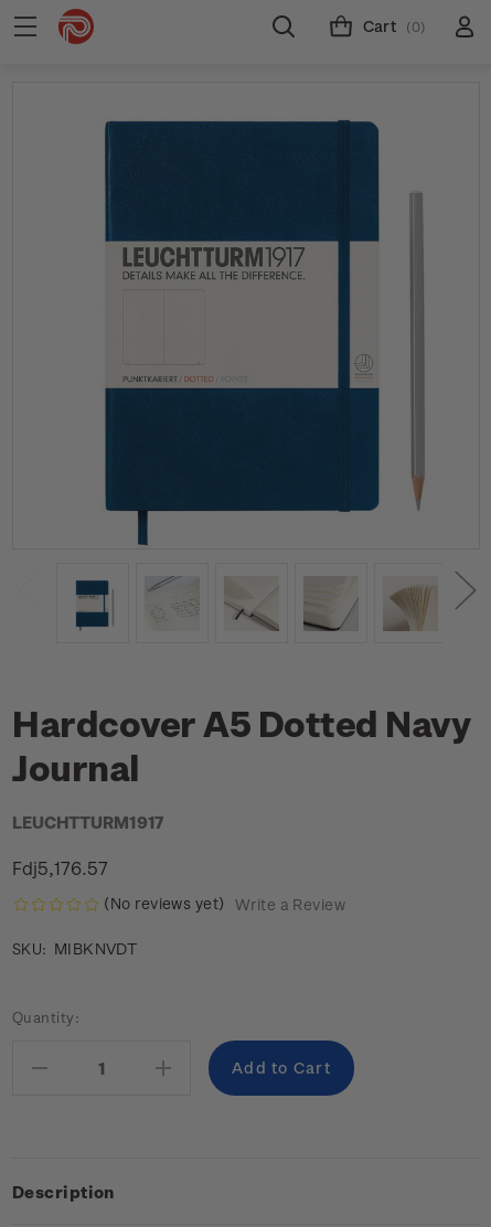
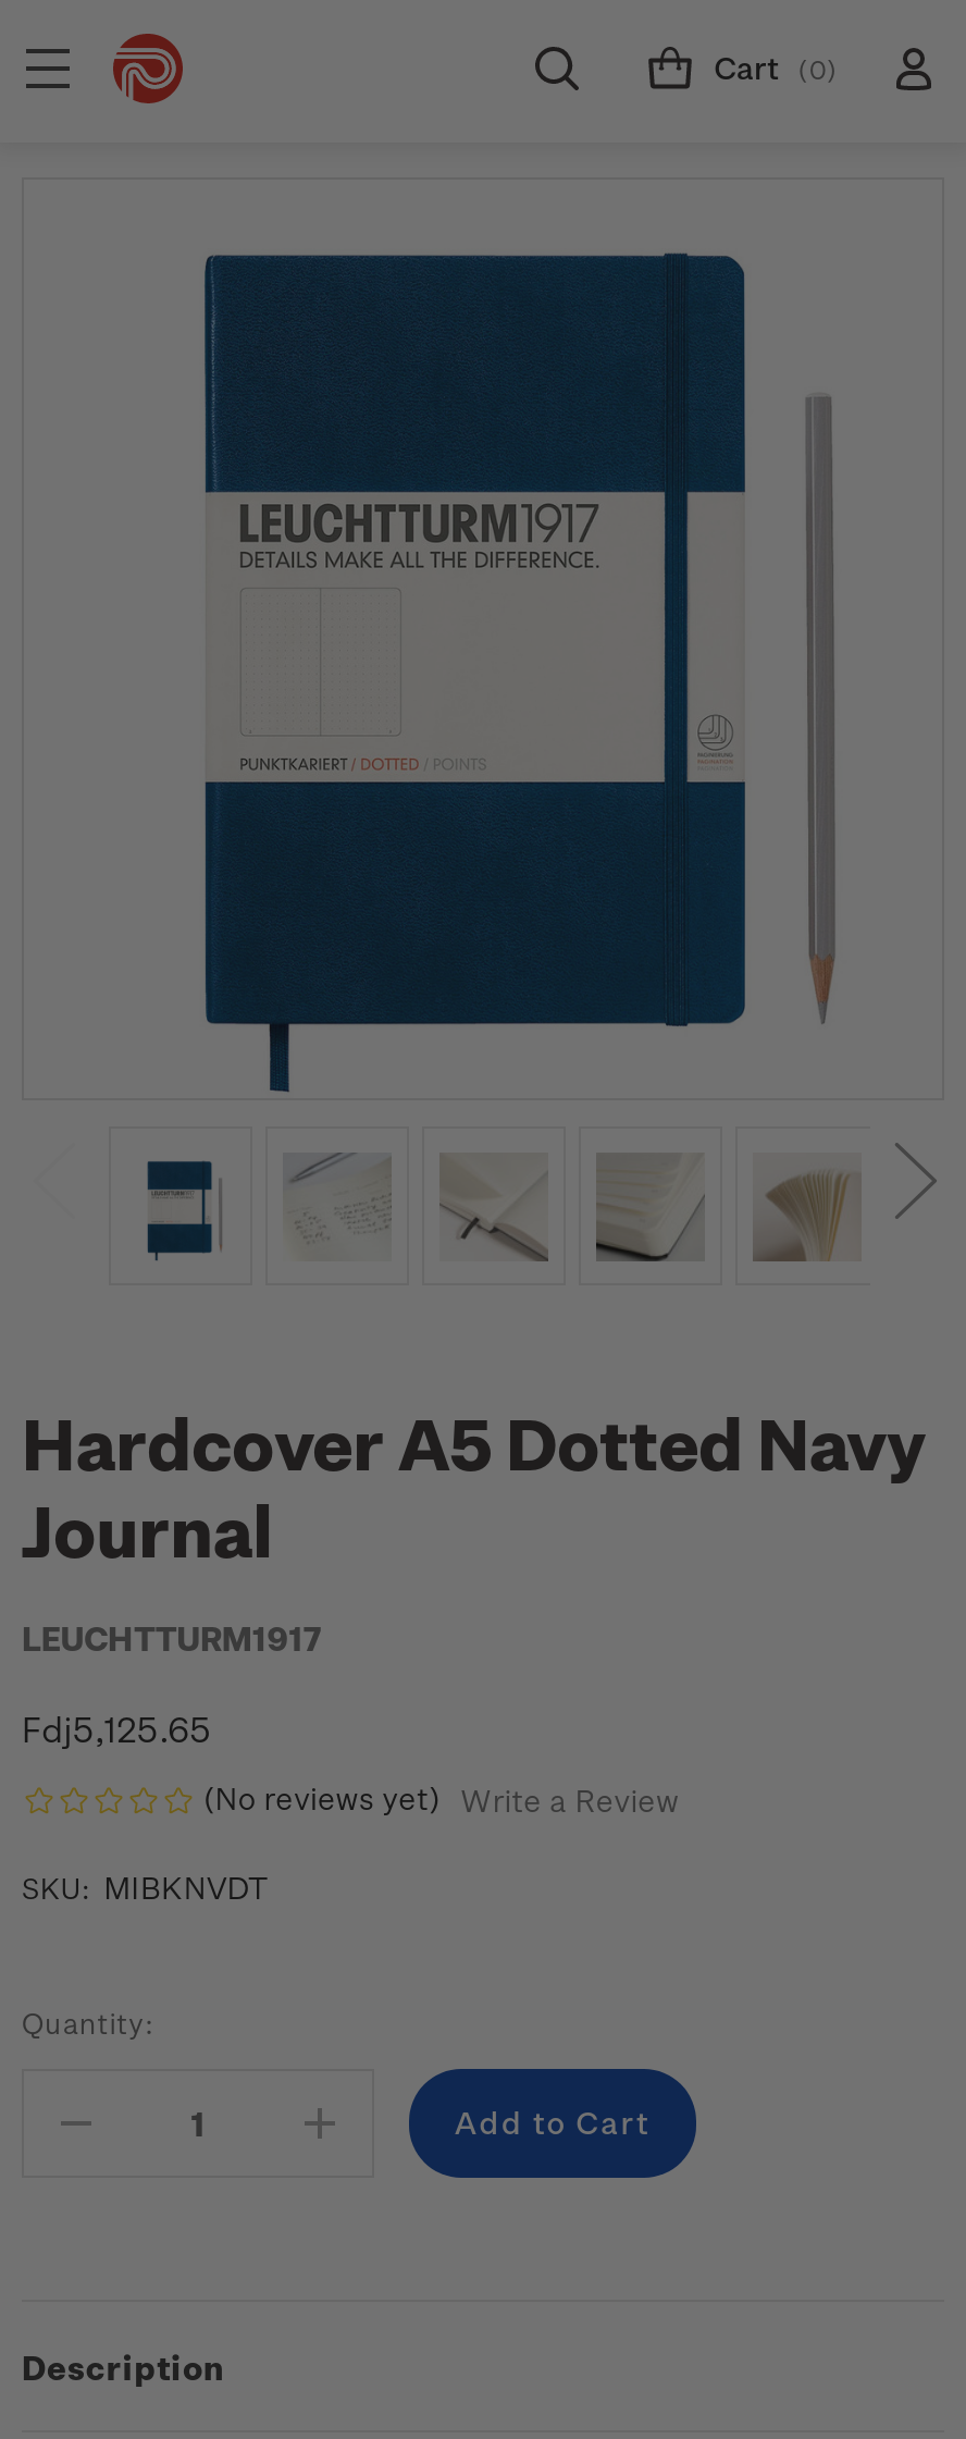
- Fdj5,176.57
+ Fdj5,125.65
